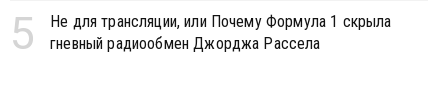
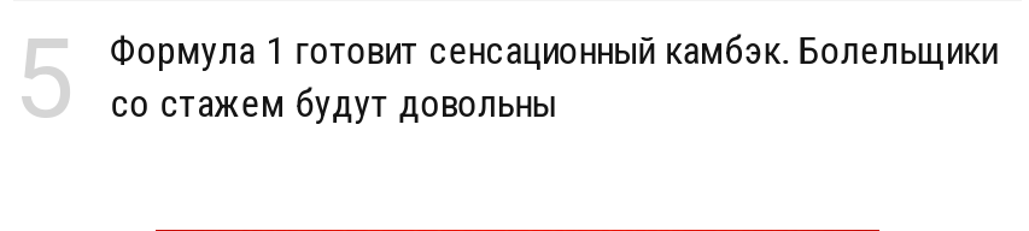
- Не для трансляции, или Почему Формула 1 скрыла
- гневный радиообмен Джорджа Рассела
+ Формула 1 готовит сенсационный камбэк. Болельщики
+ со стажем будут довольны
